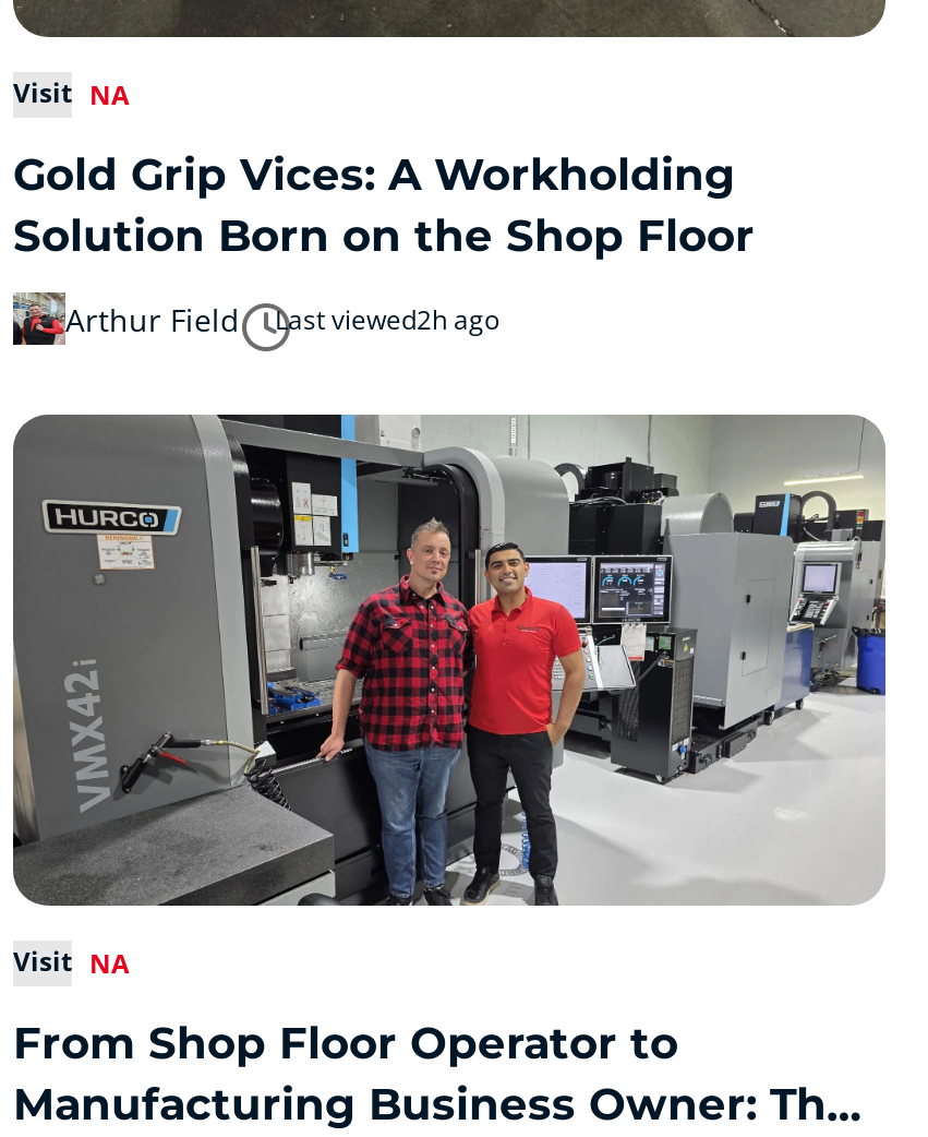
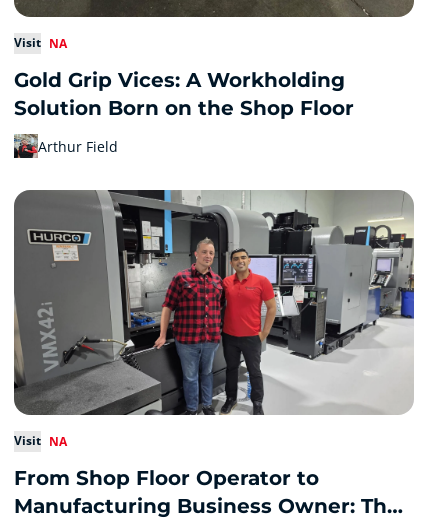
- Last viewed2h ago
